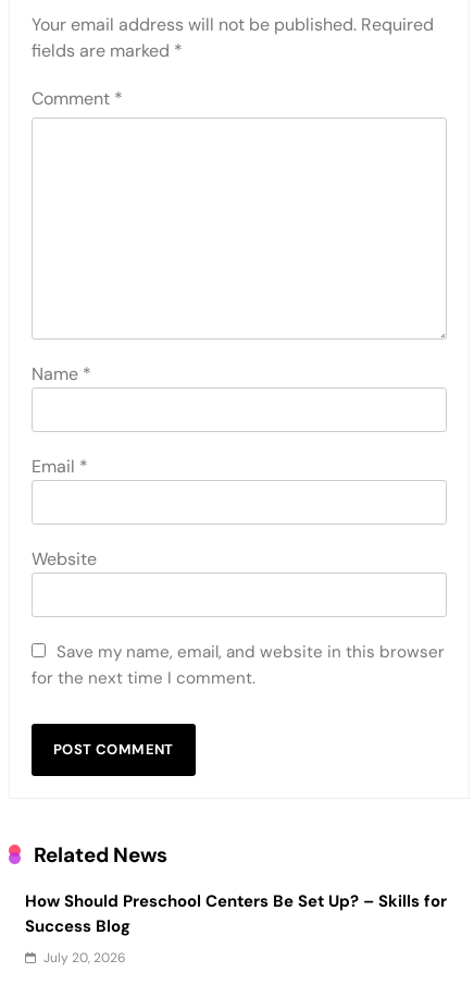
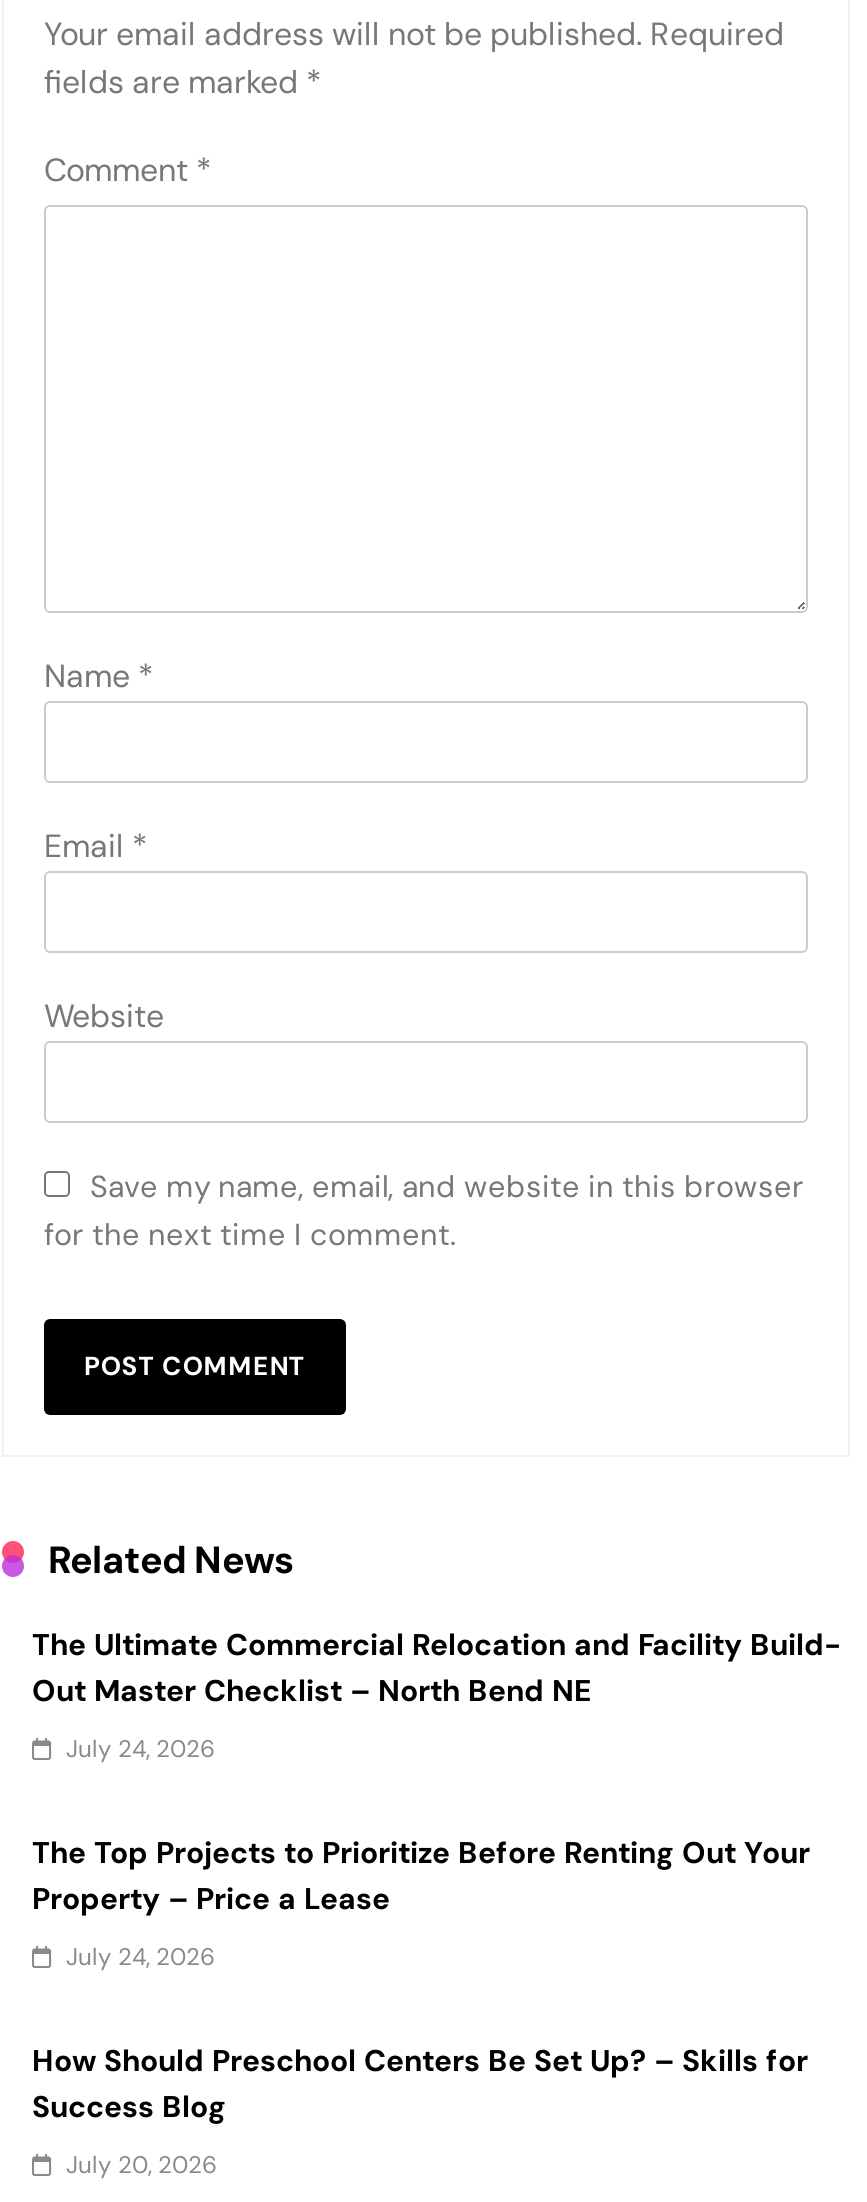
+ The Ultimate Commercial Relocation and Facility Build-
+ Out Master Checklist – North Bend NE
+ July 24, 2026
+ The Top Projects to Prioritize Before Renting Out Your
+ Property – Price a Lease
+ July 24, 2026
